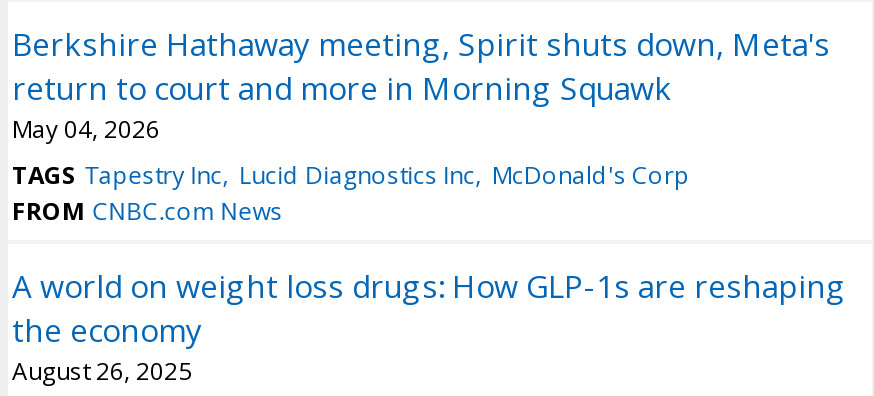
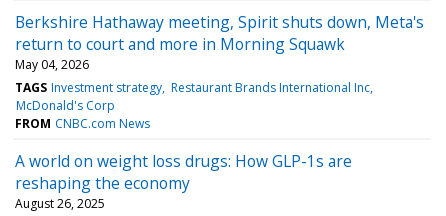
- TAGS Tapestry Inc Lucid Diagnostics Inc McDonald's Corp
+ TAGS Investment strategy Restaurant Brands International Inc
+ McDonald's Corp
